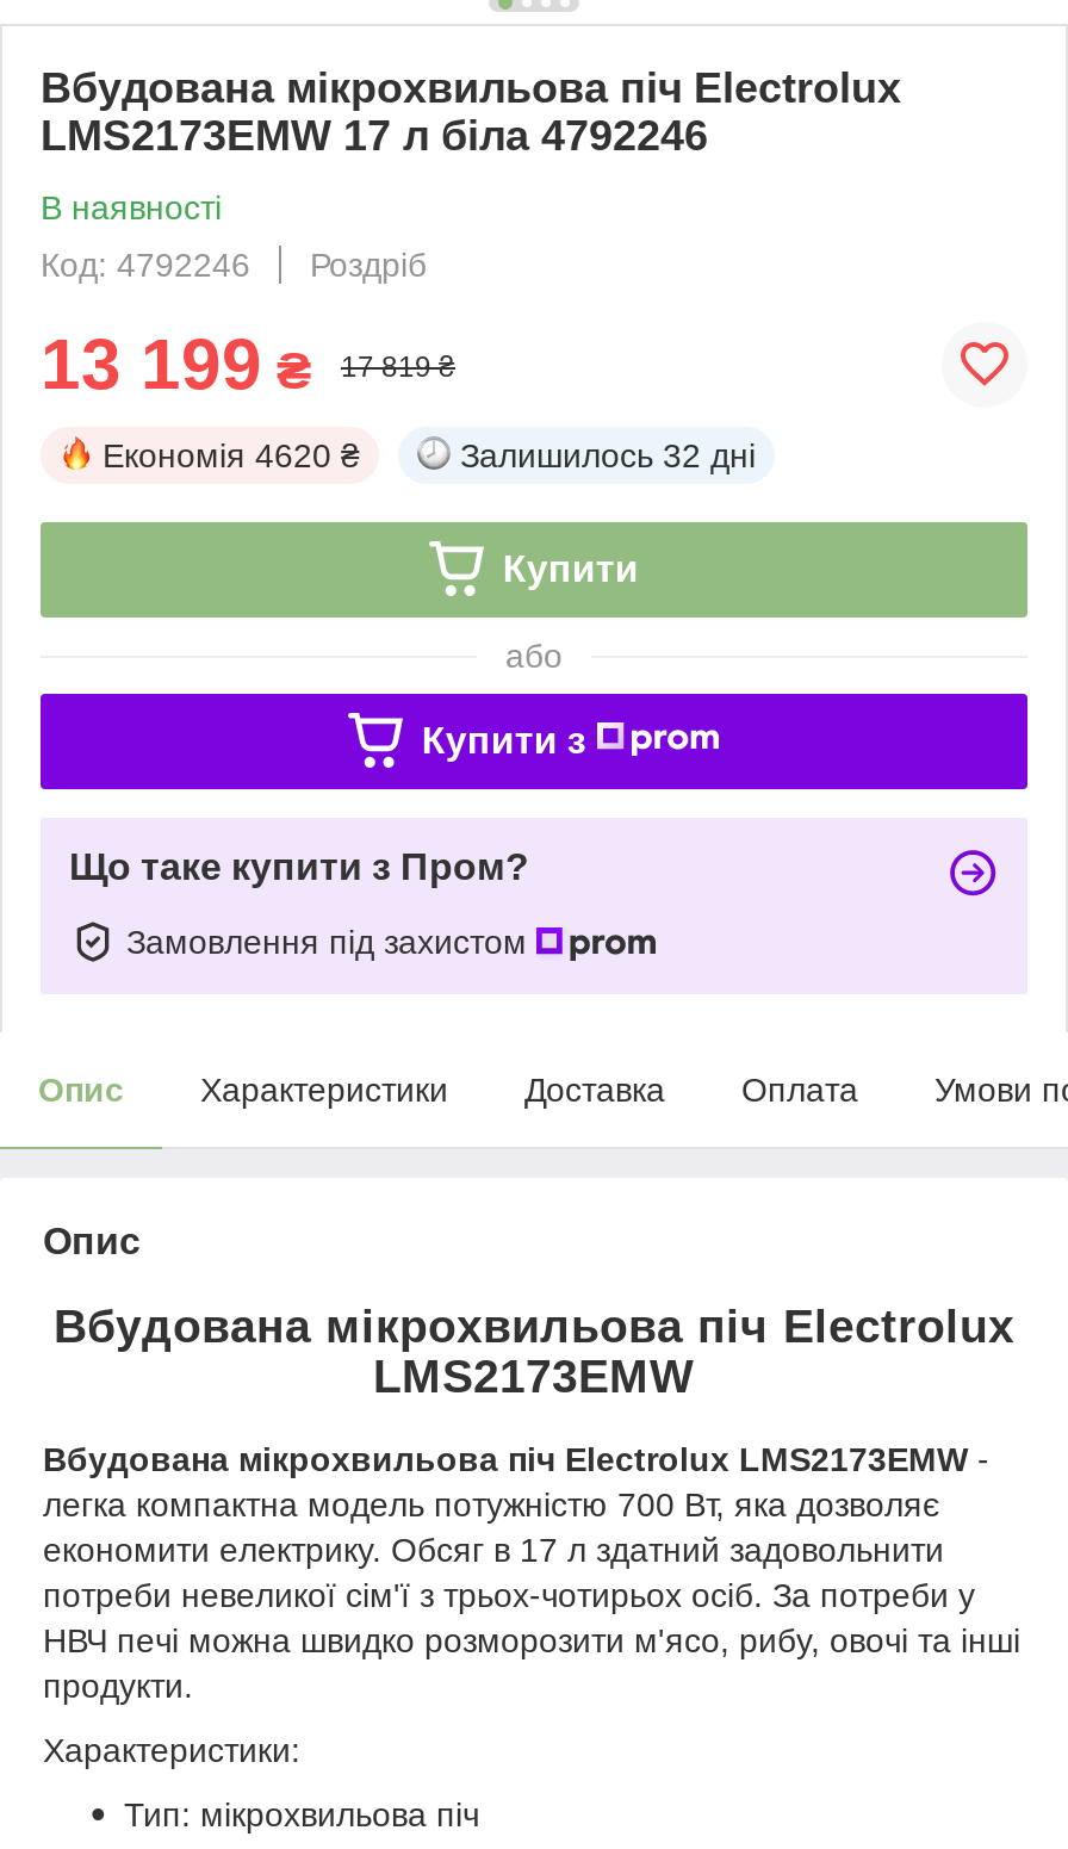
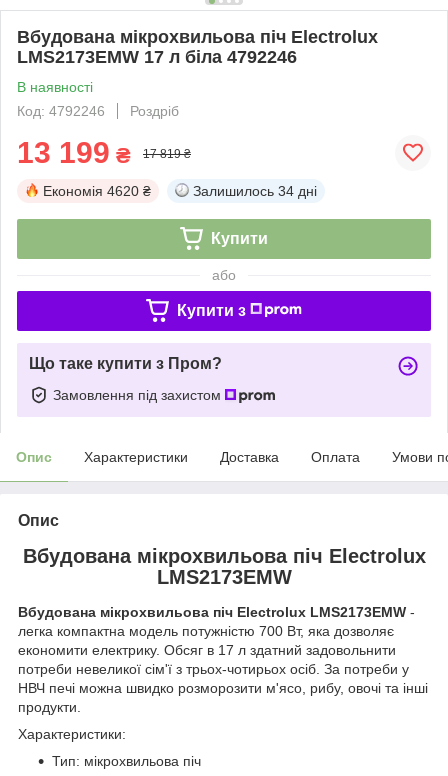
- Залишилось 32 дні
+ Залишилось 34 дні
